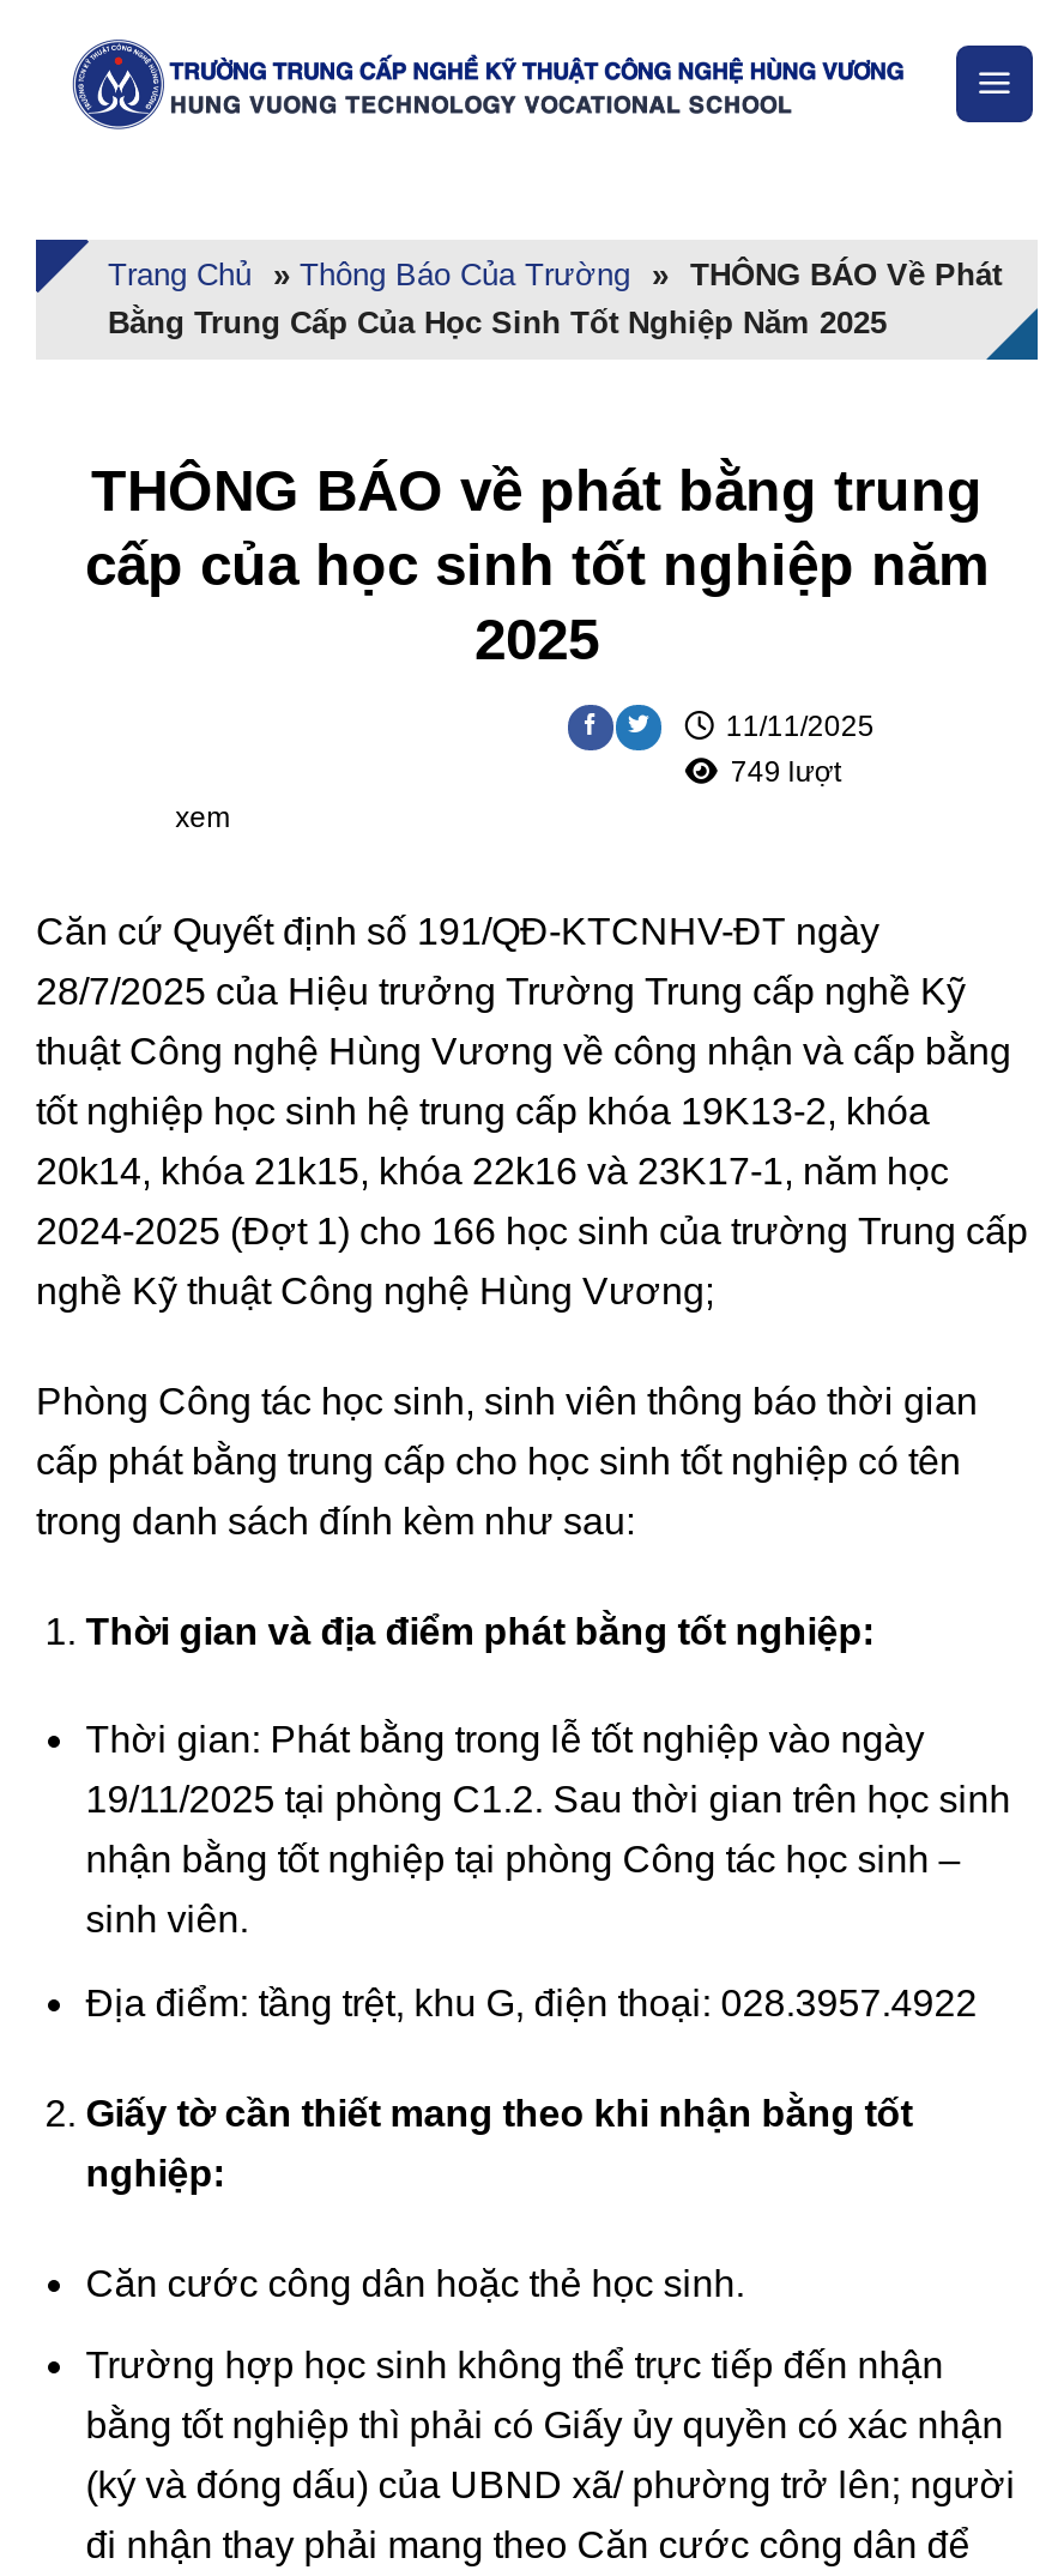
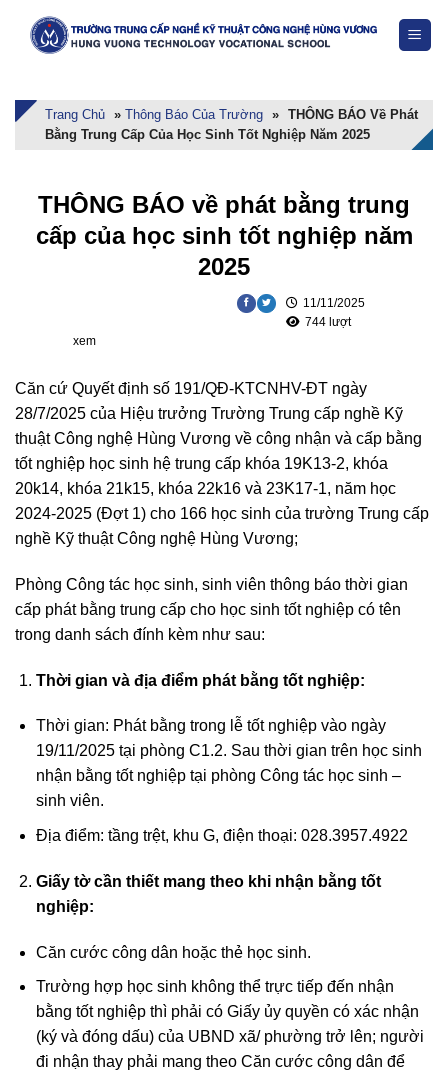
- 749 lượt
+ 744 lượt
